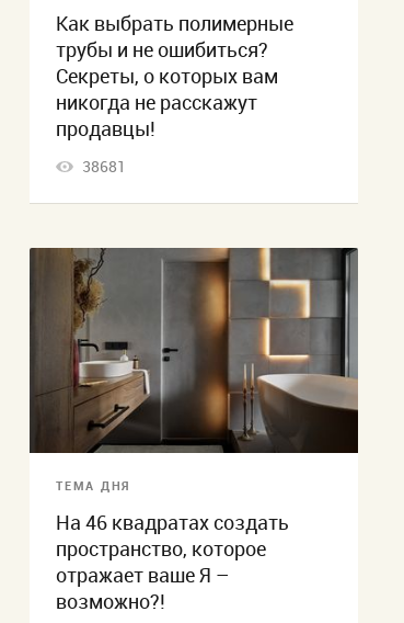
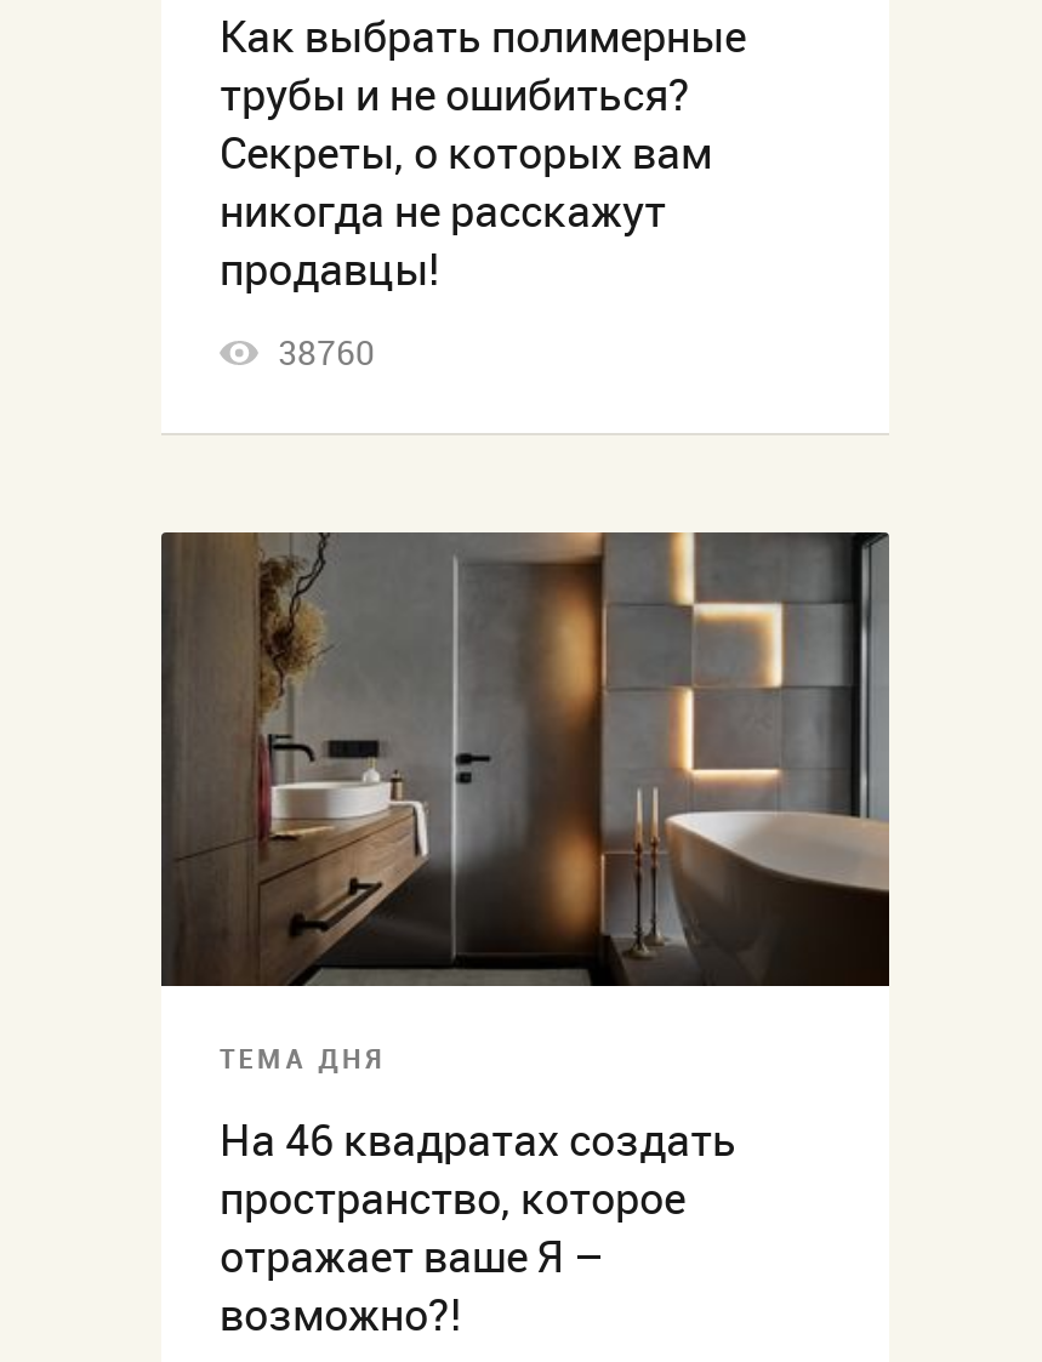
- 38681
+ 38760
